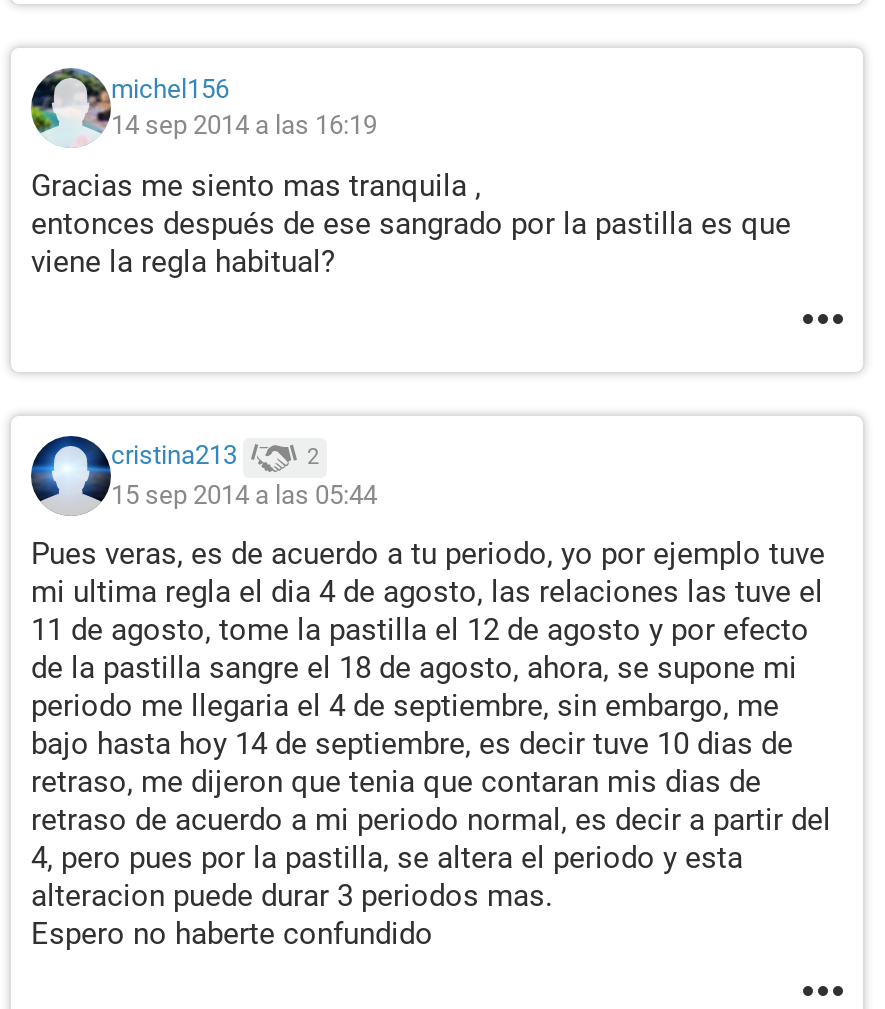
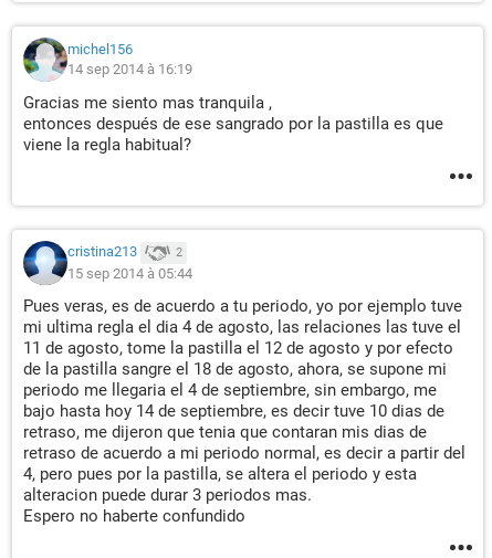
- 14 sep 2014 a las 16:19
+ 14 sep 2014 à 16:19

- 15 sep 2014 a las 05:44
+ 15 sep 2014 à 05:44
